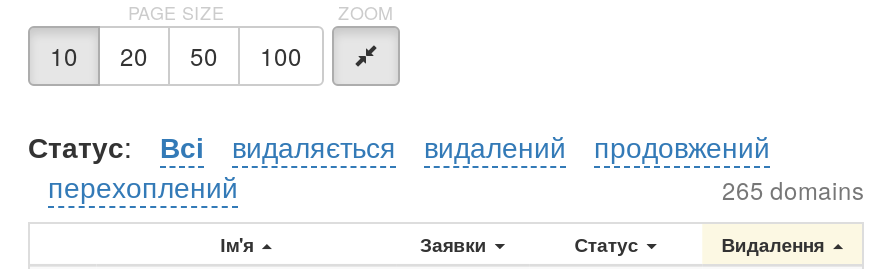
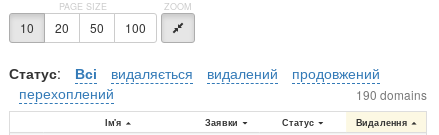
- 265 domains
+ 190 domains
